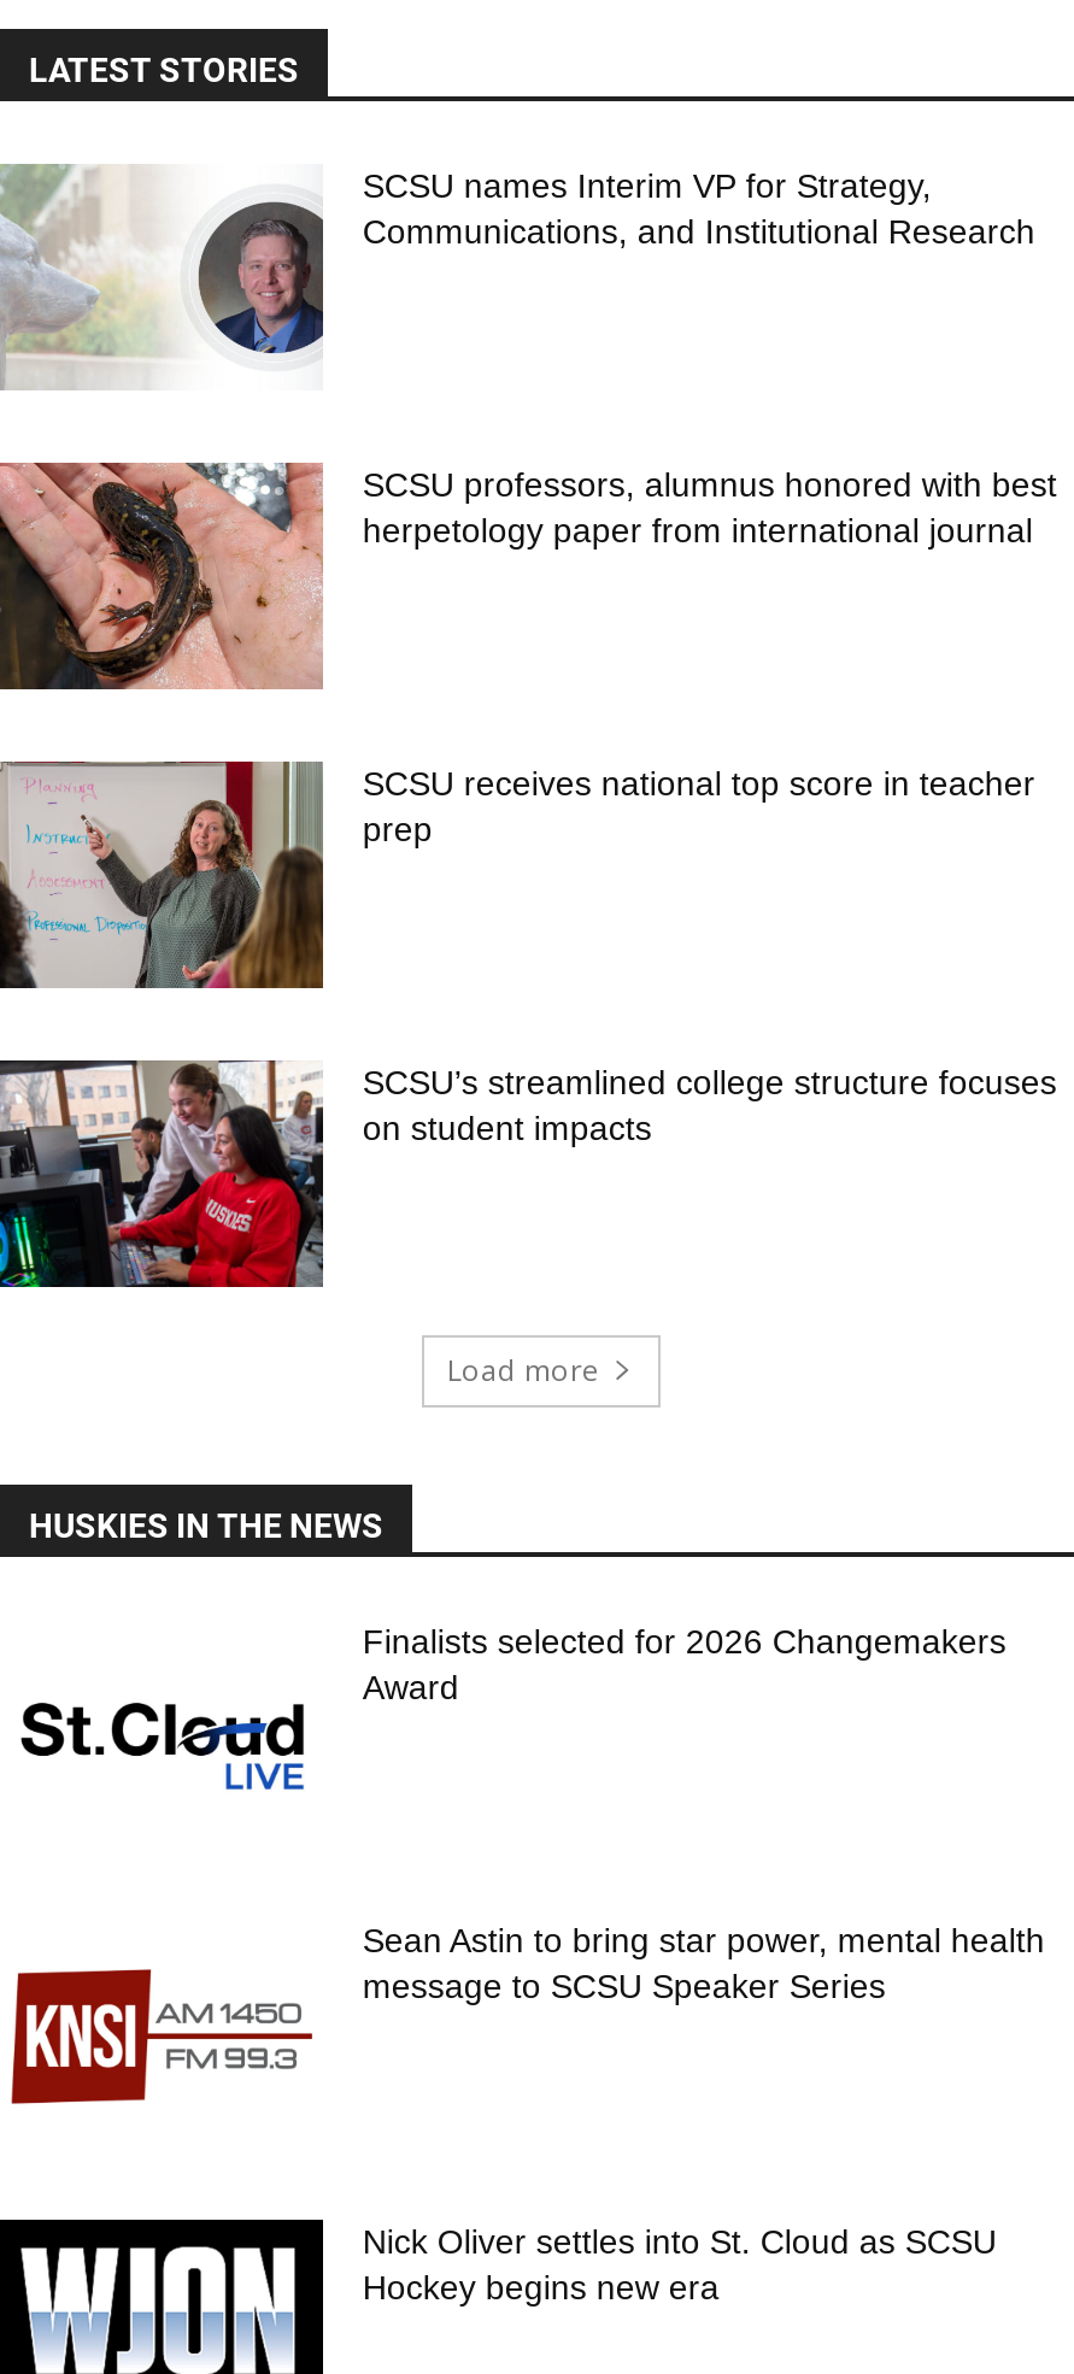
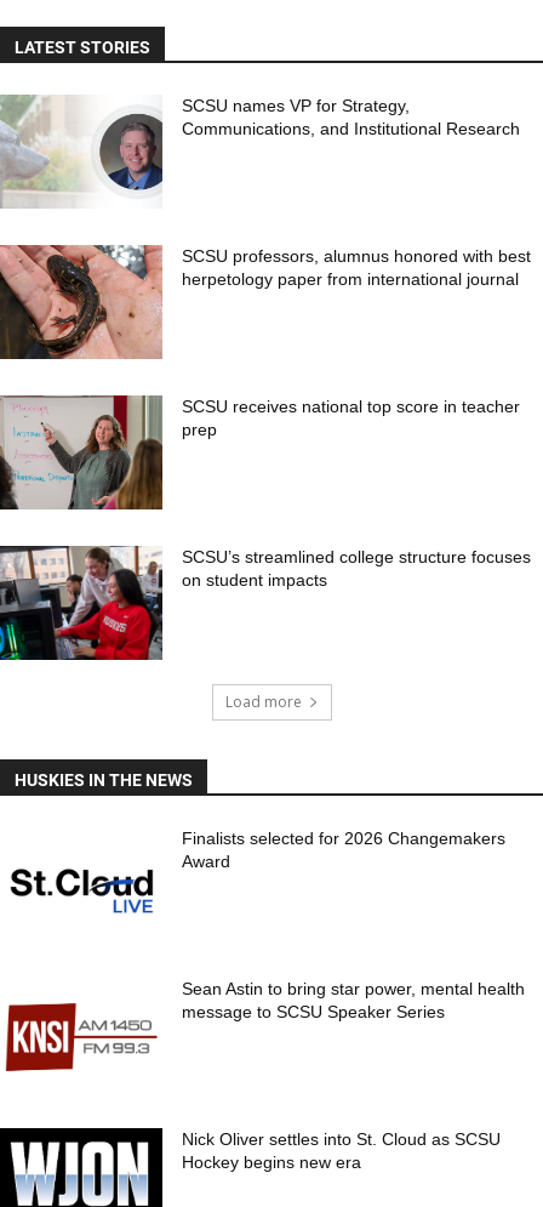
- SCSU names Interim VP for Strategy,
+ SCSU names VP for Strategy,
